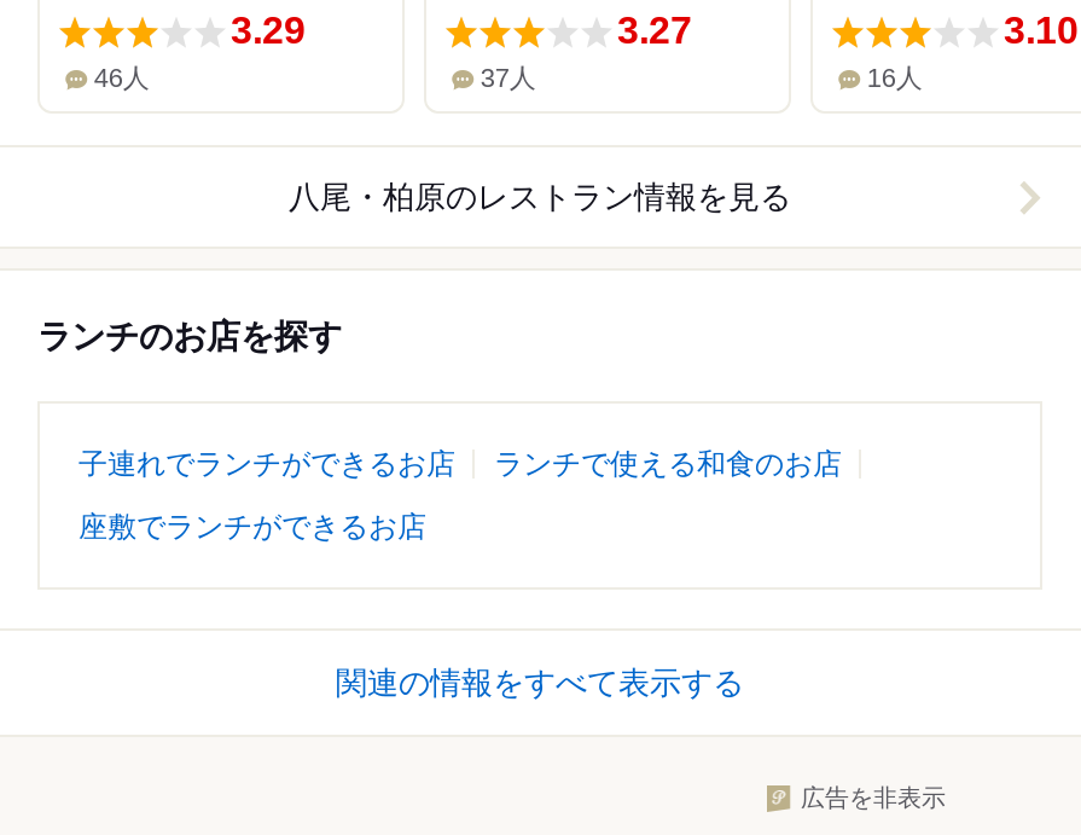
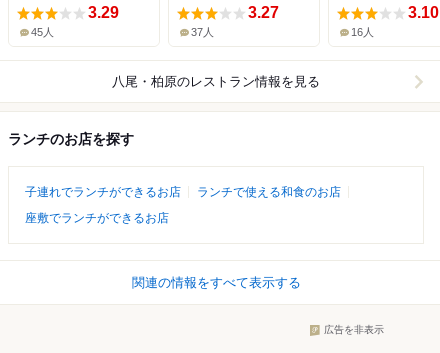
- 46人
+ 45人
